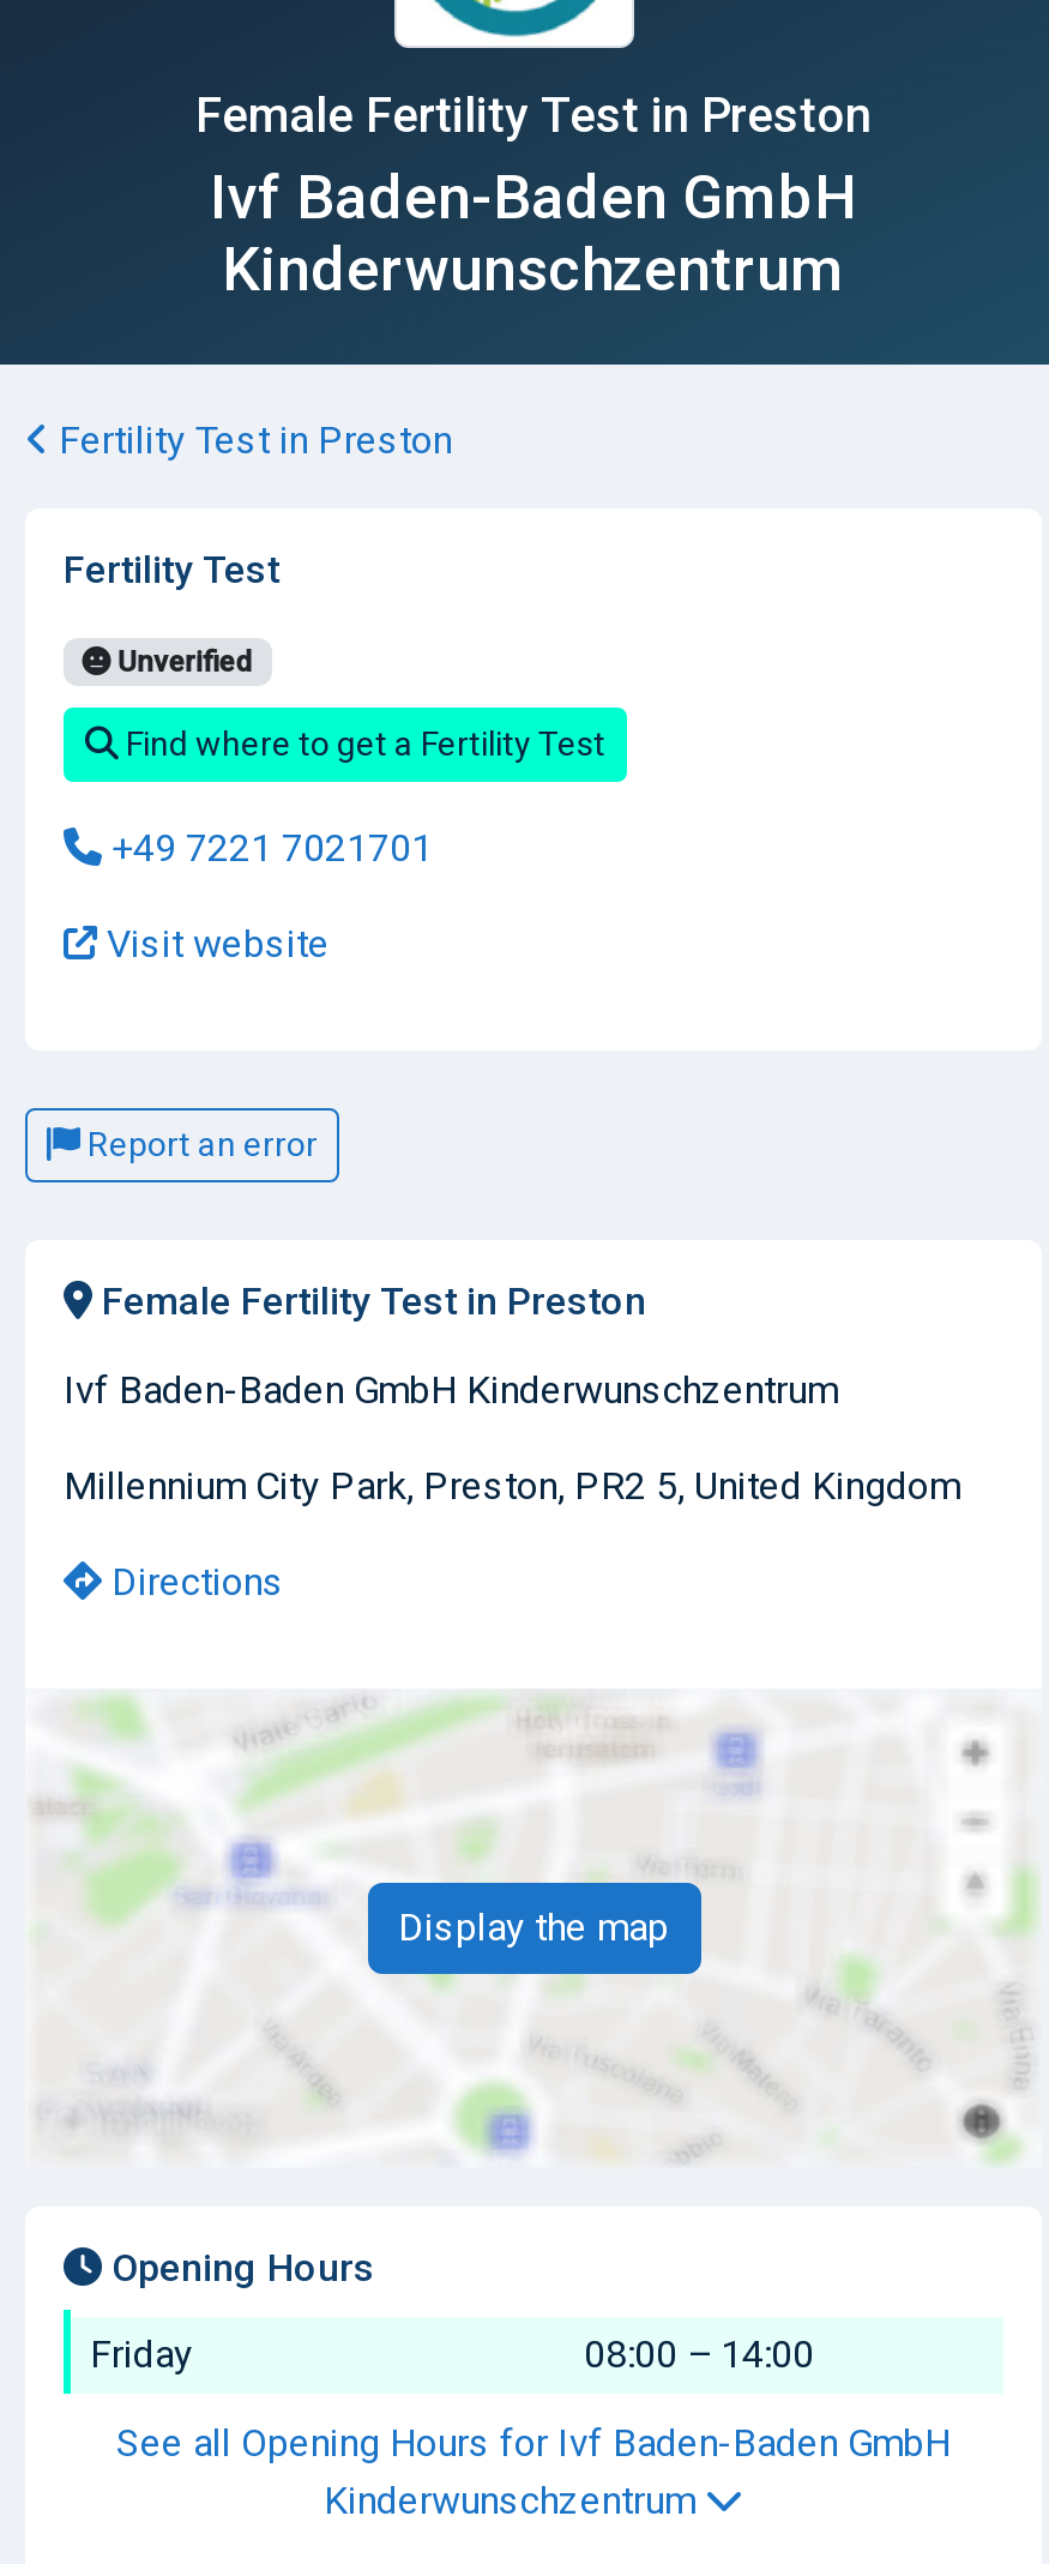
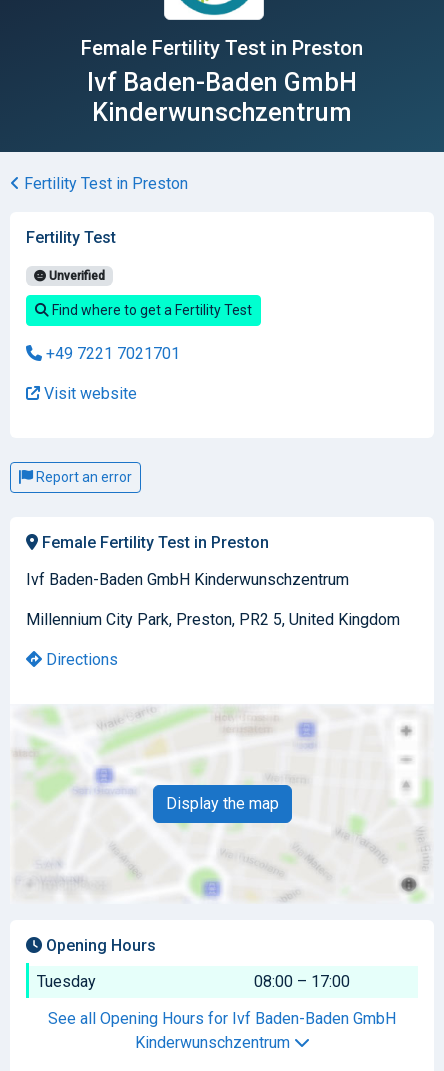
- Friday
- 08:00 – 14:00
+ Tuesday
+ 08:00 – 17:00
